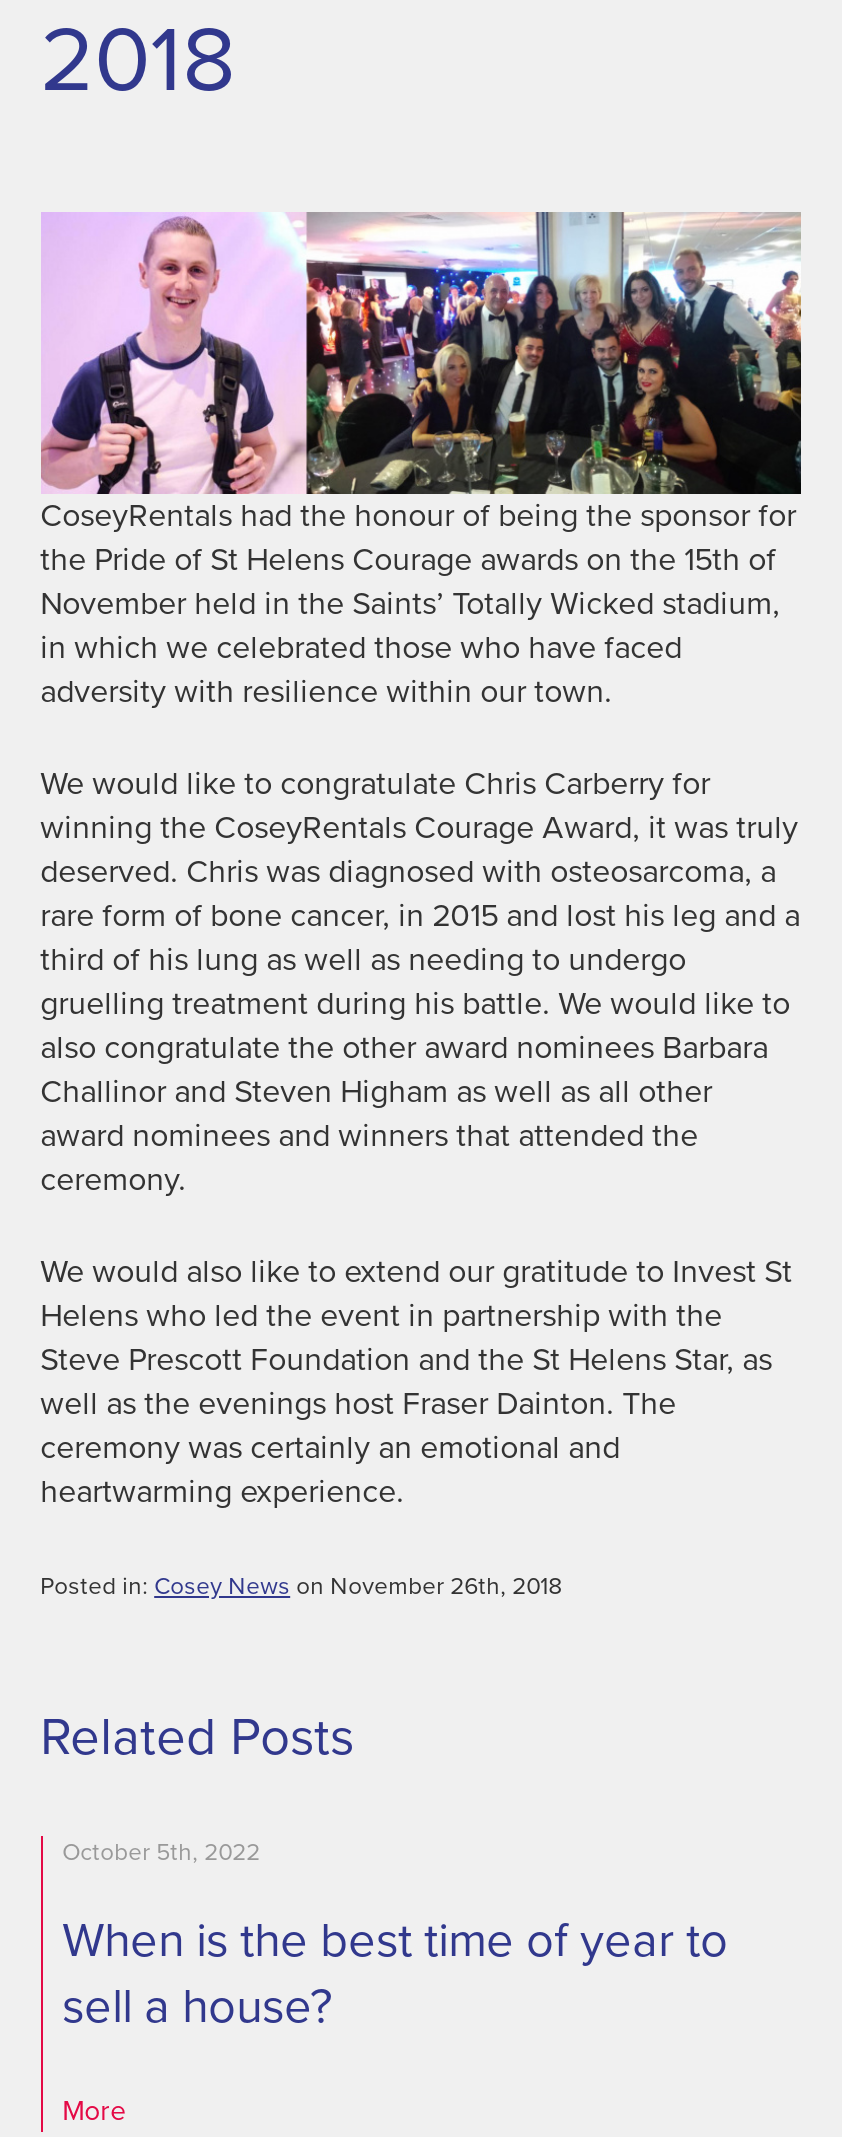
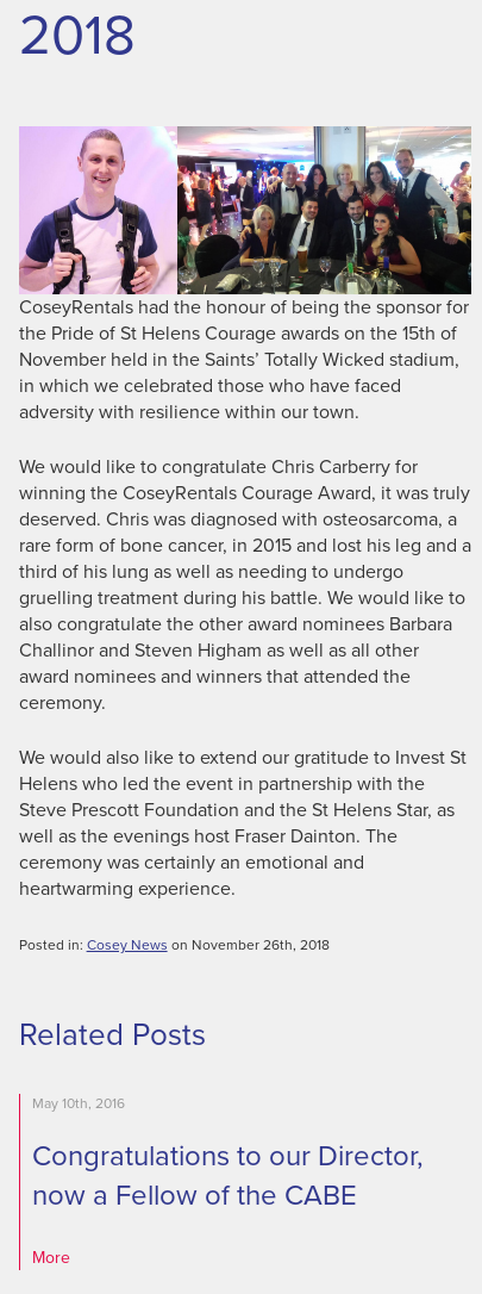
- October 5th, 2022
+ May 10th, 2016

- When is the best time of year to
- sell a house?
+ Congratulations to our Director,
+ now a Fellow of the CABE
